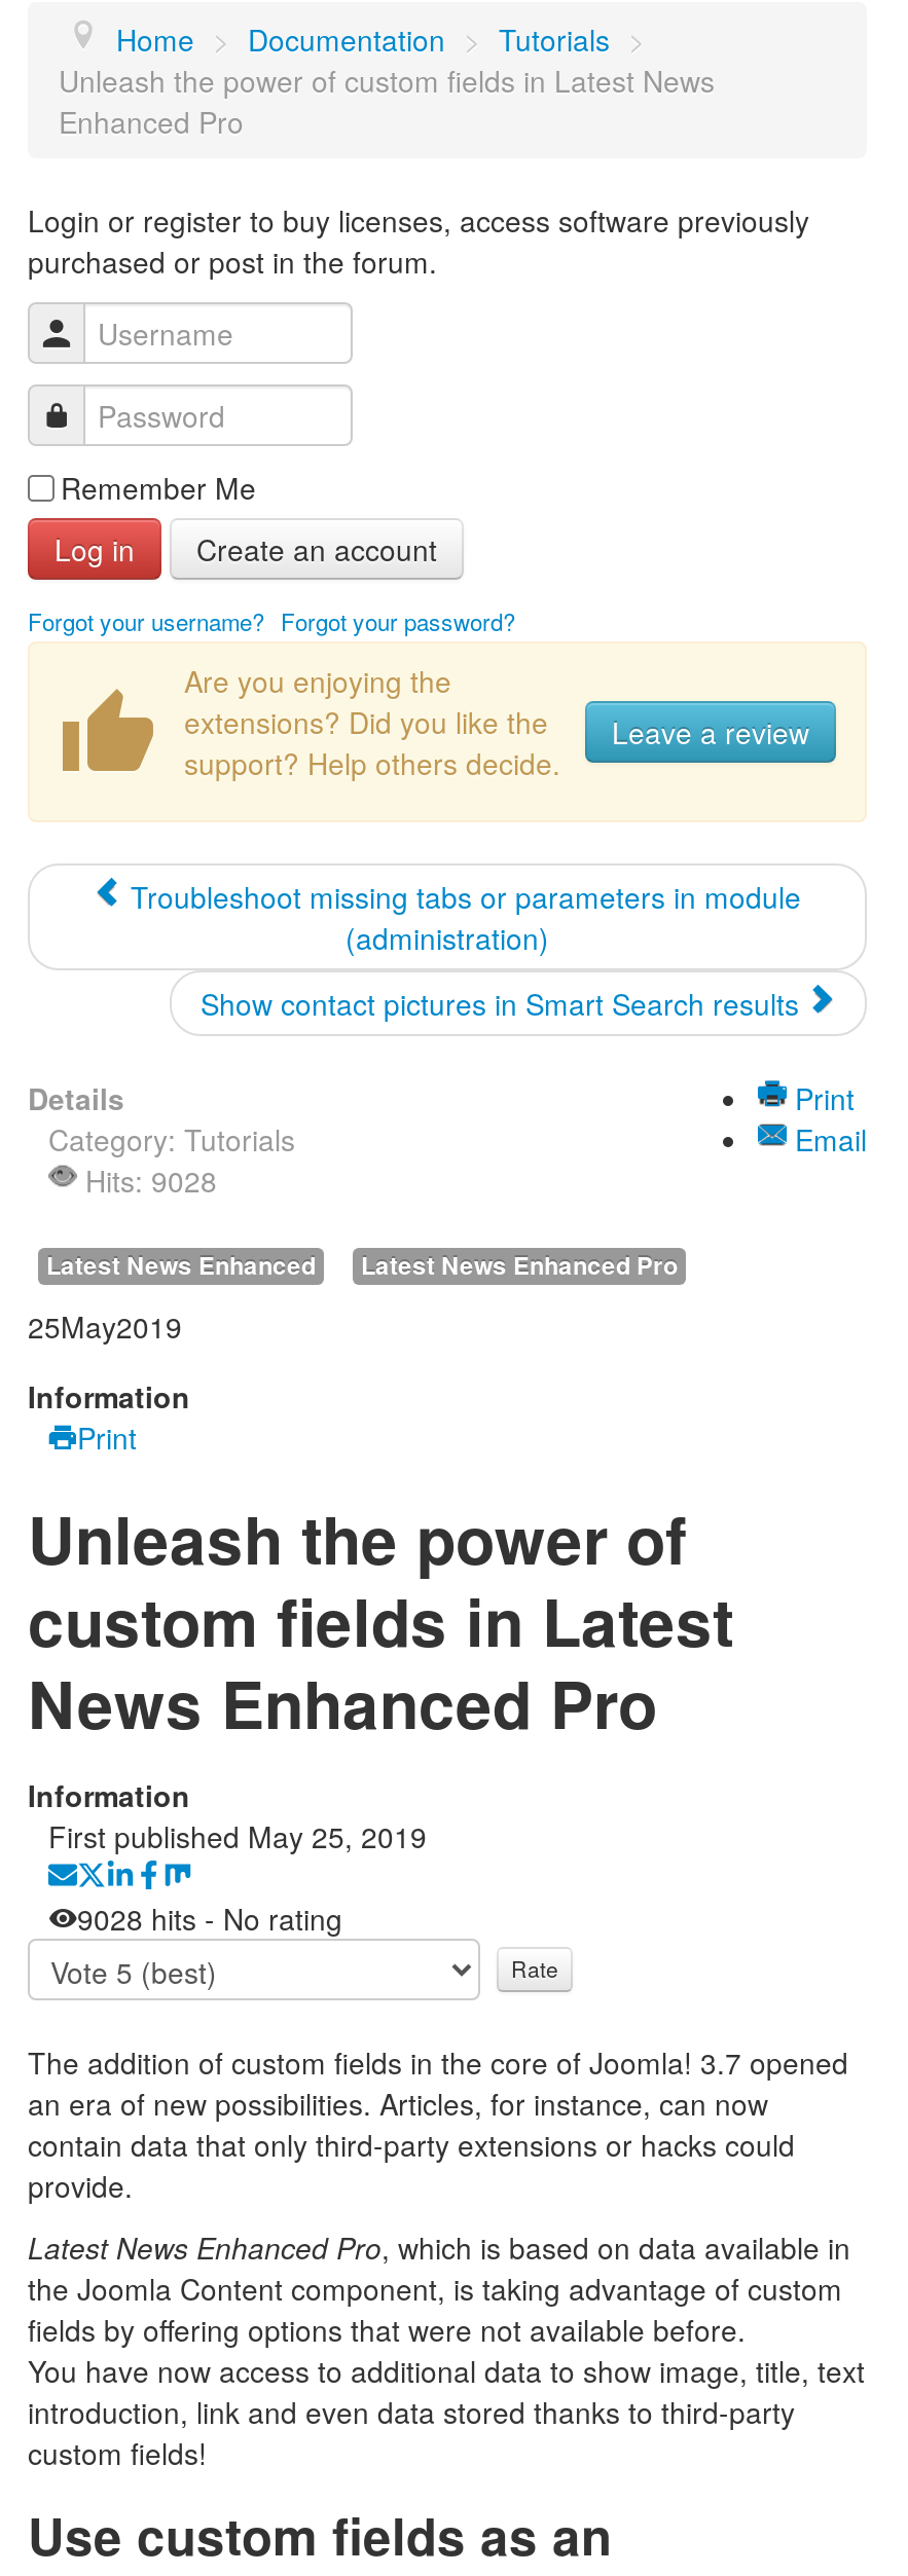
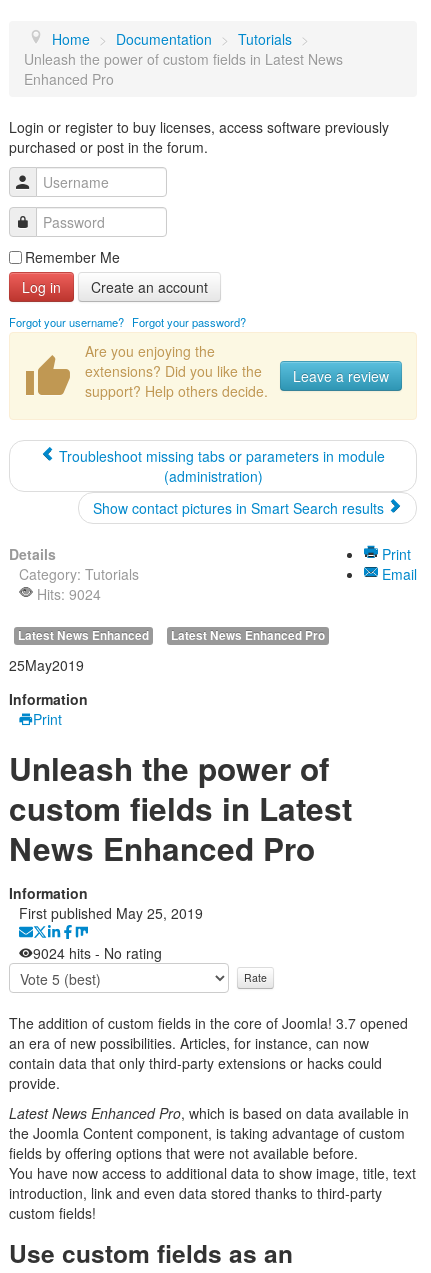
- Hits: 9028
+ Hits: 9024

- 9028 hits - No rating
+ 9024 hits - No rating
